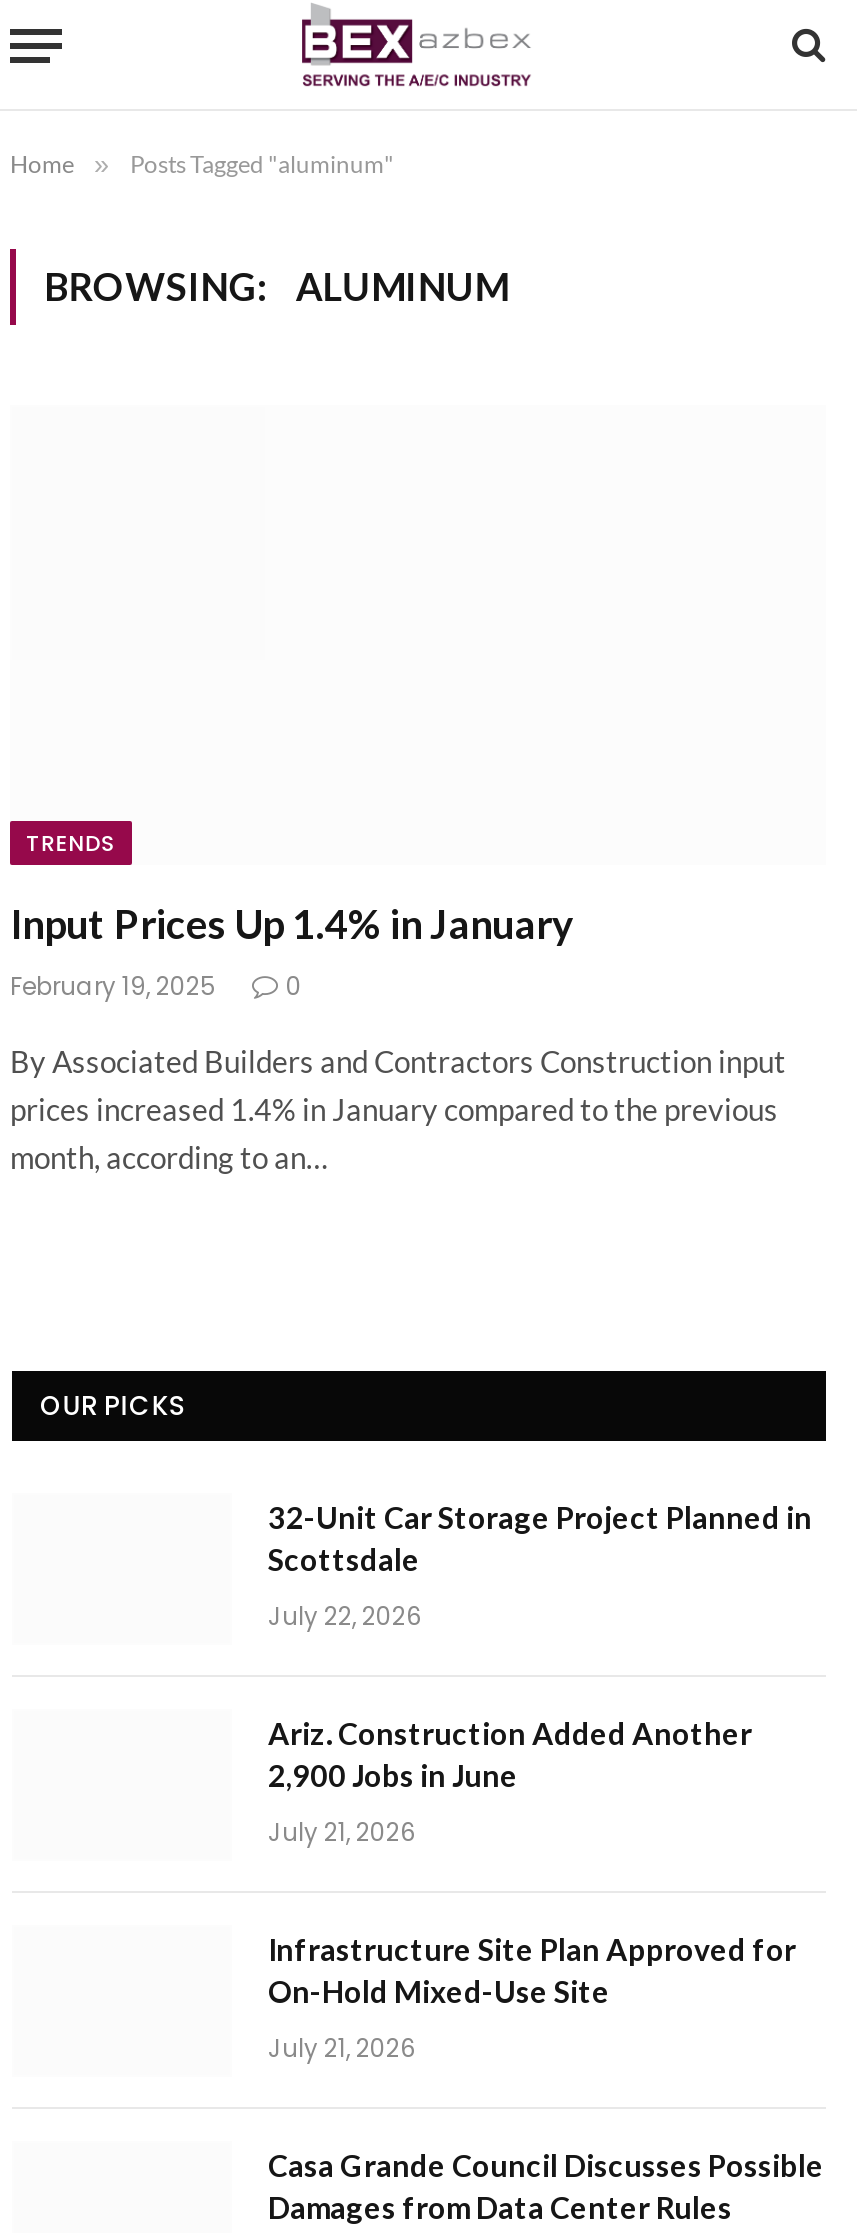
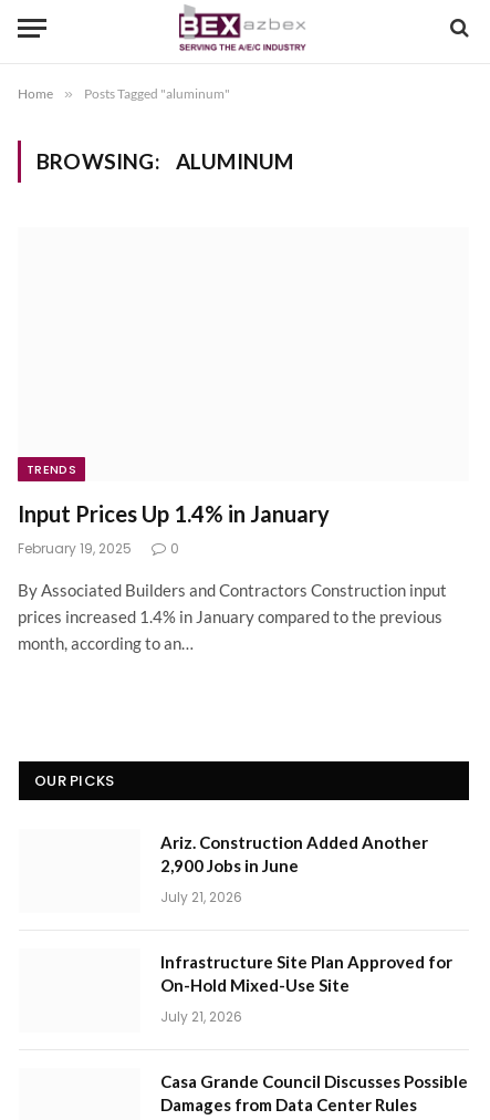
- 32-Unit Car Storage Project Planned in
- Scottsdale
- July 22, 2026
